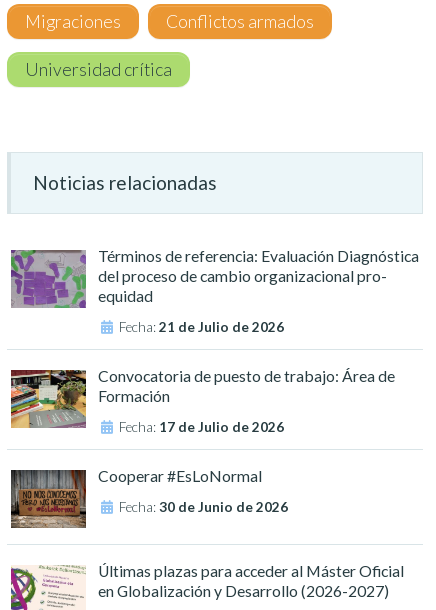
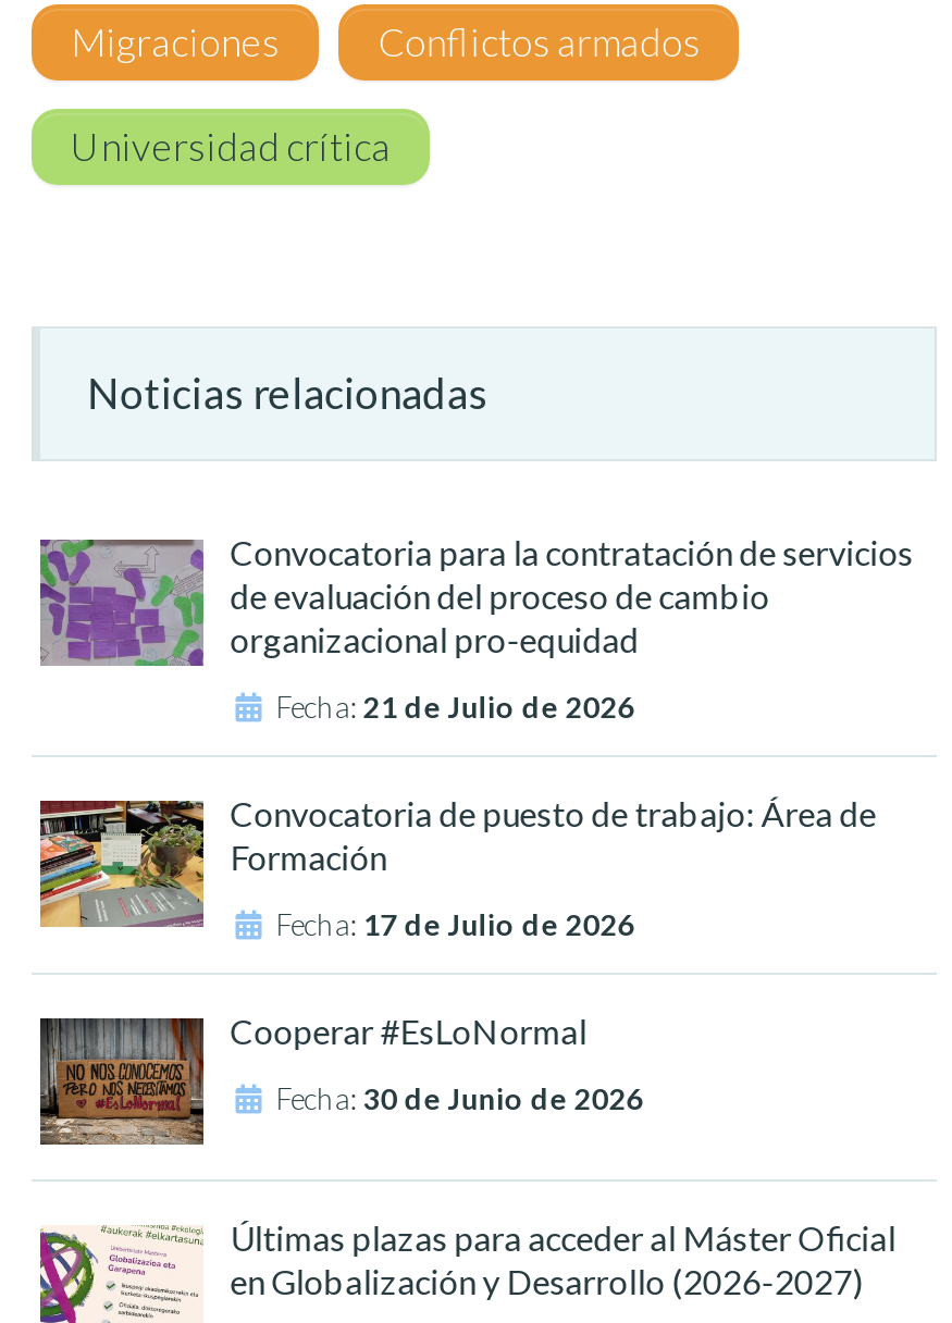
- Términos de referencia: Evaluación Diagnóstica
- del proceso de cambio organizacional pro-
- equidad
+ Convocatoria para la contratación de servicios
+ de evaluación del proceso de cambio
+ organizacional pro-equidad
